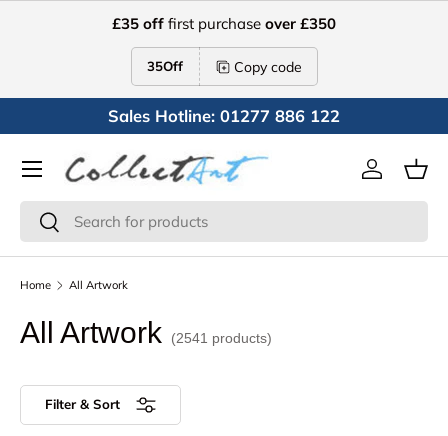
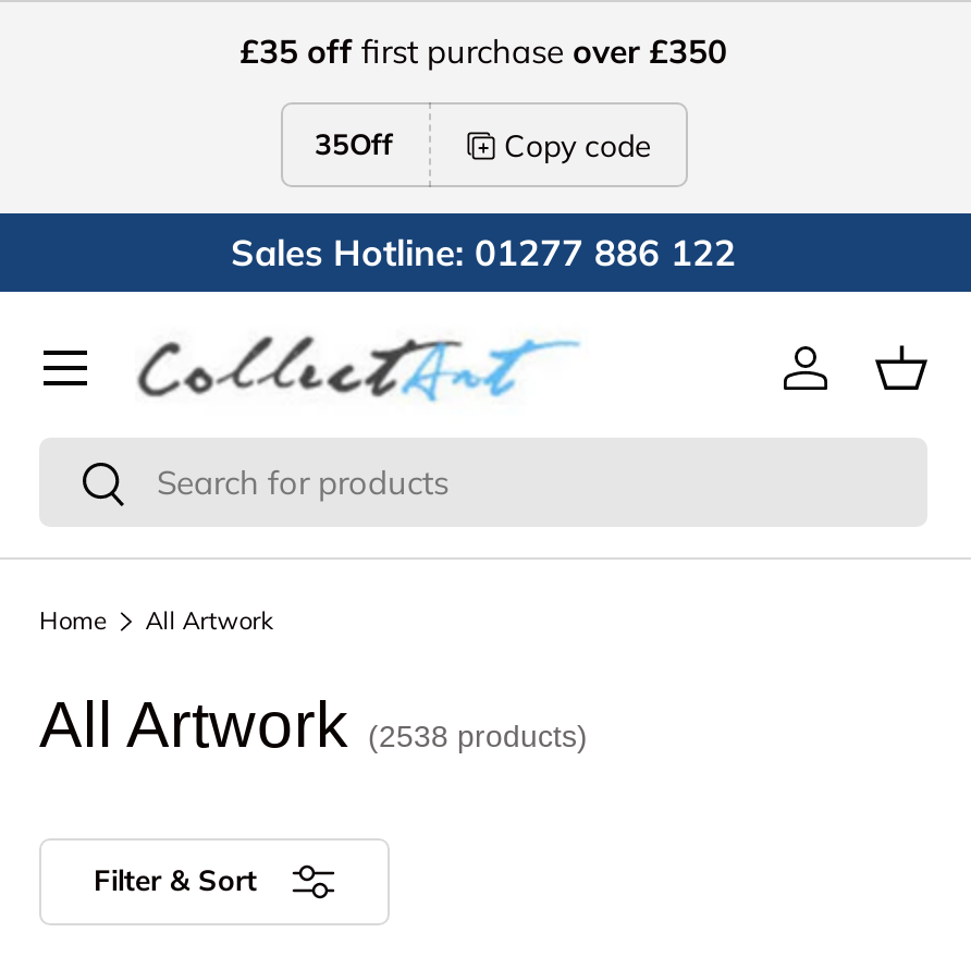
- All Artwork (2541 products)
+ All Artwork (2538 products)
